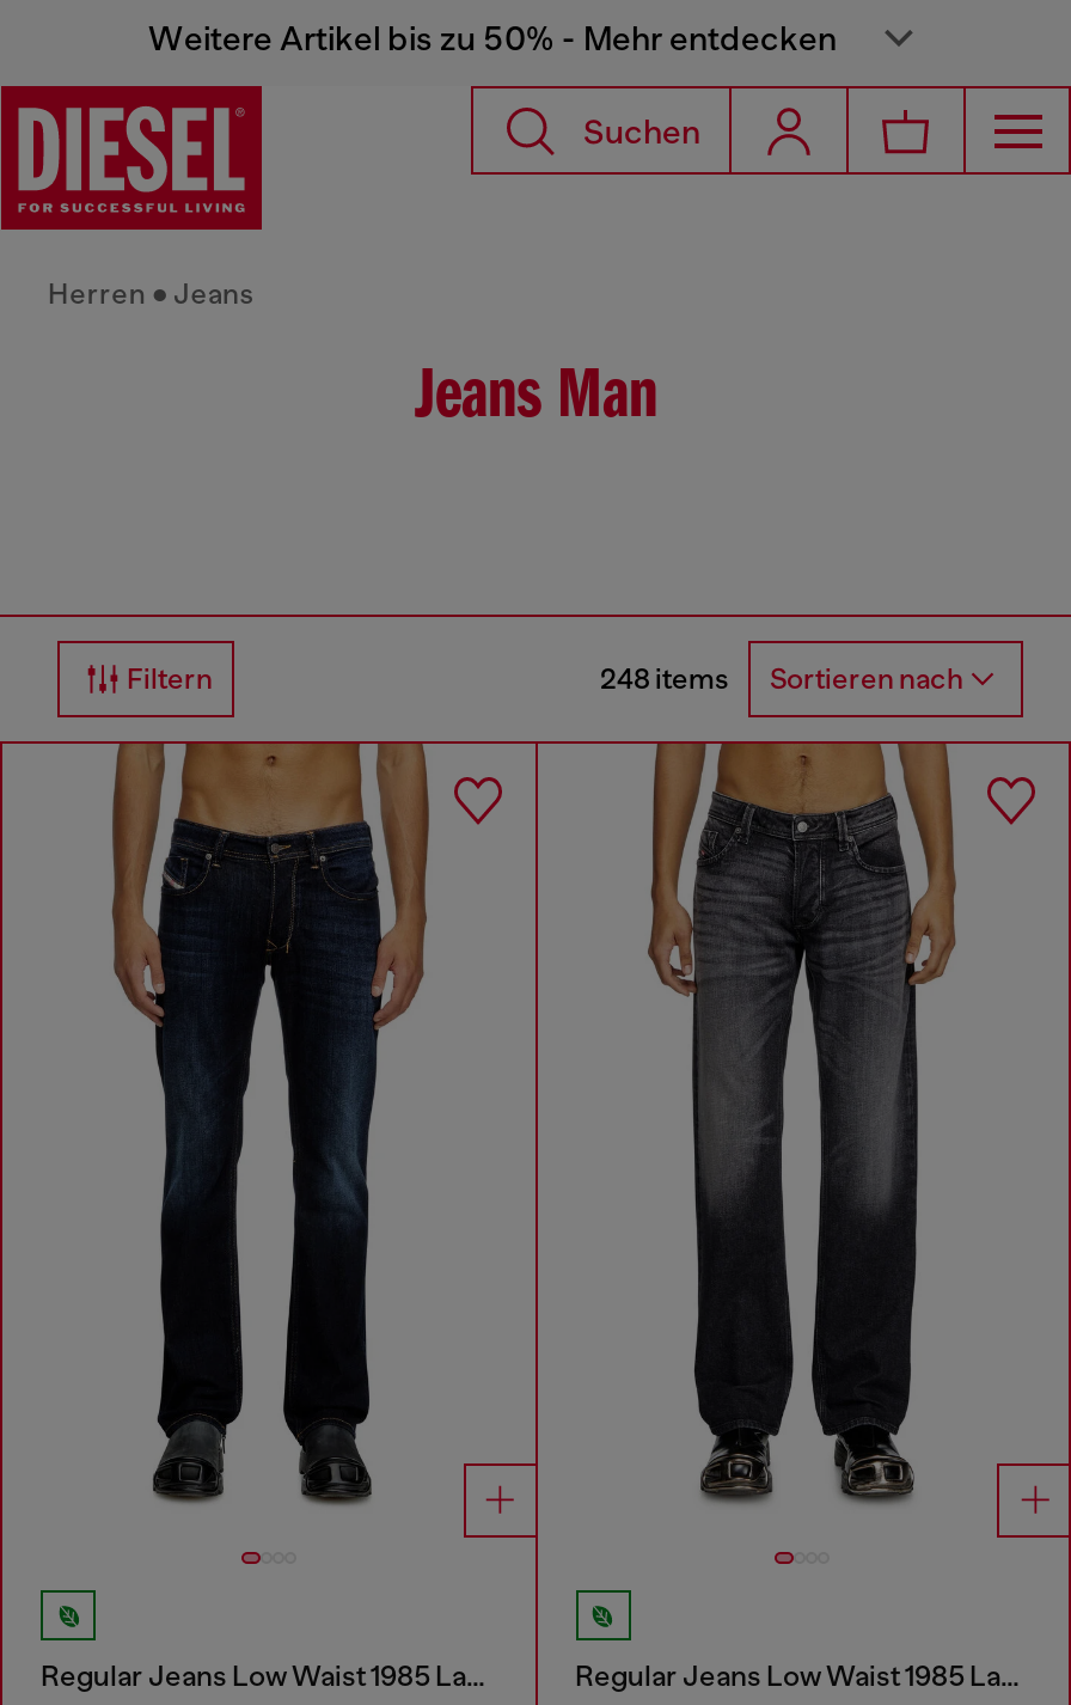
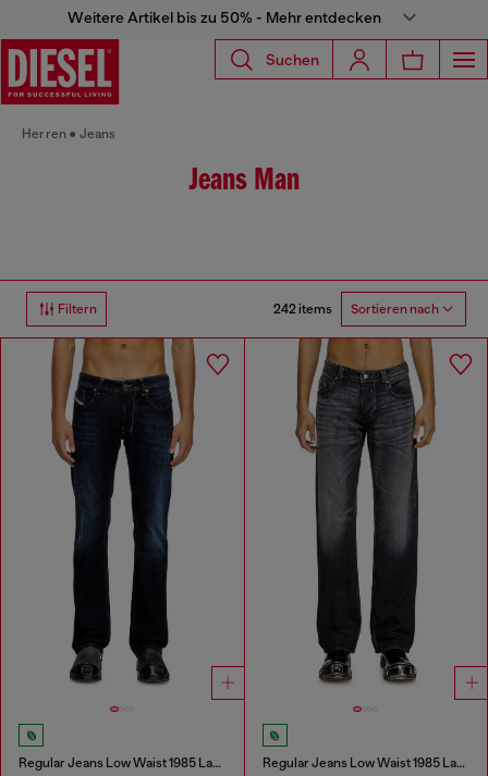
- 248 items Sortieren nach
+ 242 items Sortieren nach
